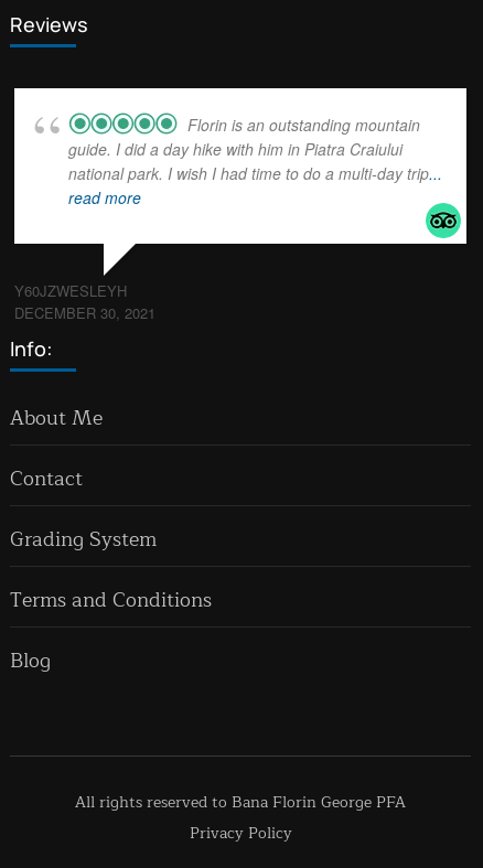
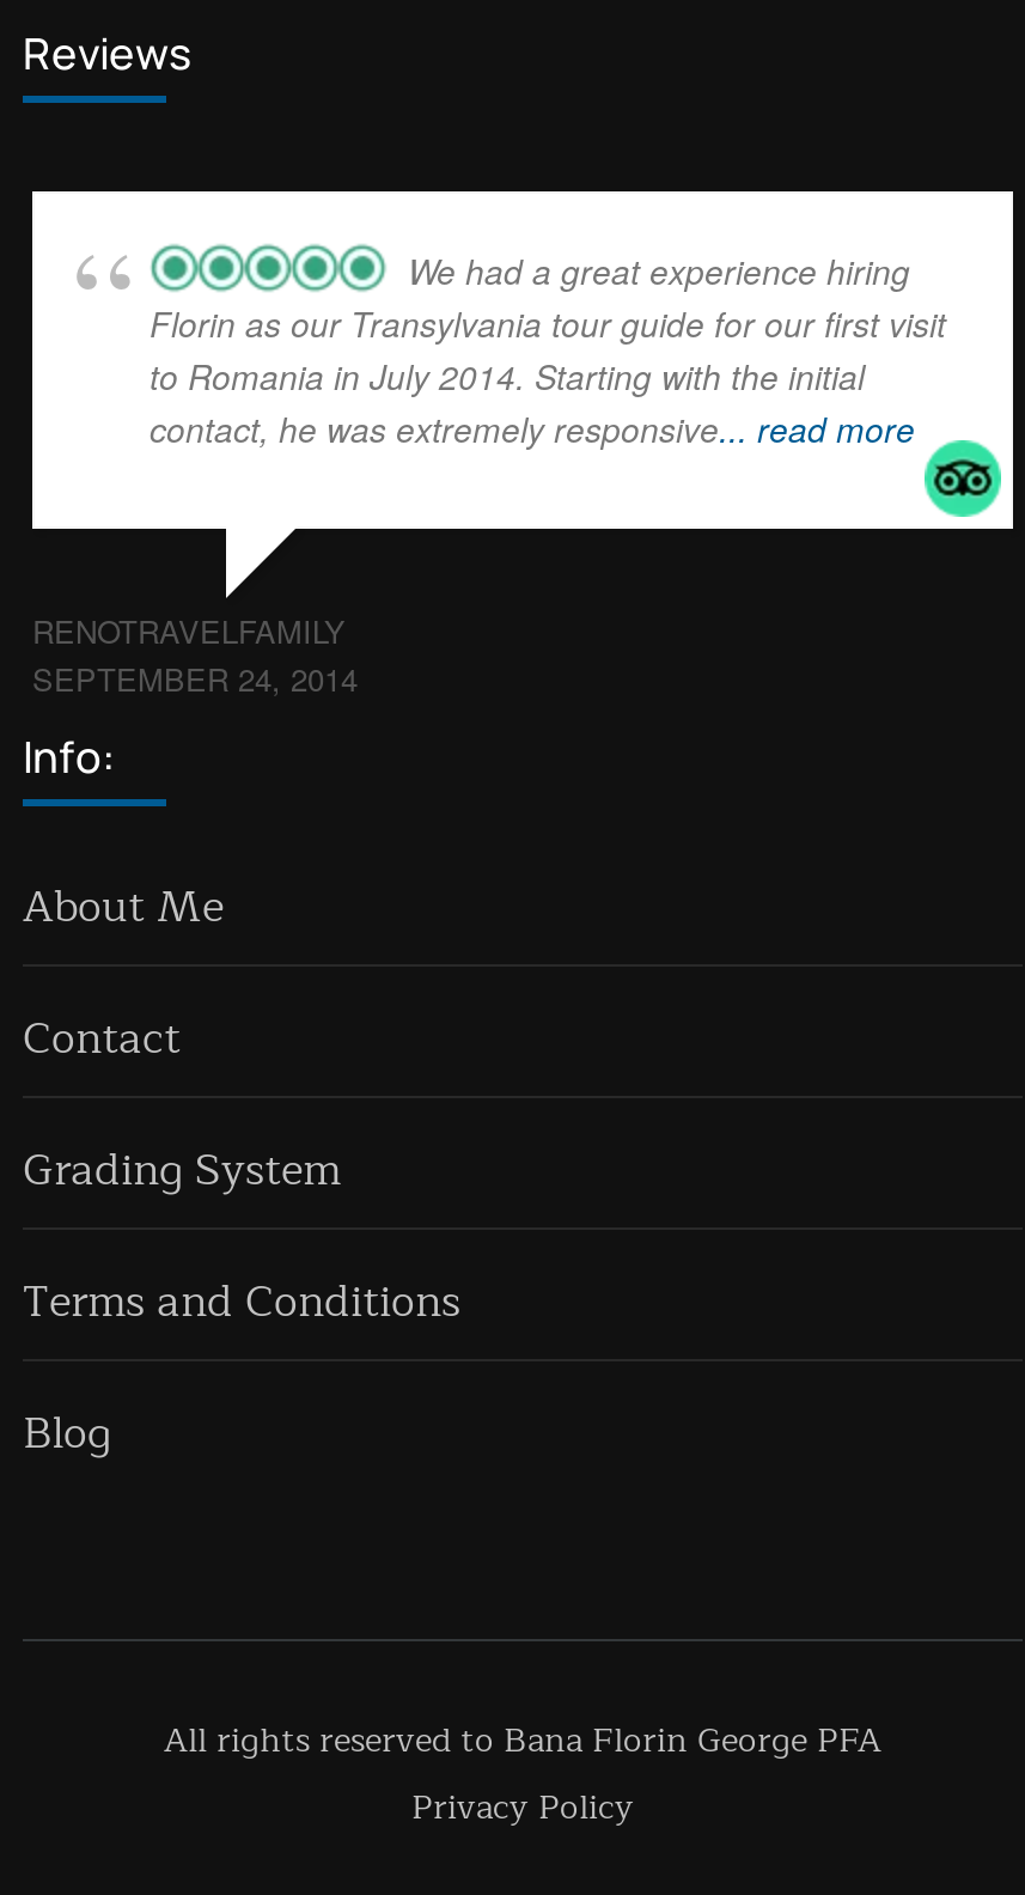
- Florin is an outstanding mountain
- guide. I did a day hike with him in Piatra Craiului
- national park. I wish I had time to do a multi-day trip...
- read more
+ We had a great experience hiring
+ Florin as our Transylvania tour guide for our first visit
+ to Romania in July 2014. Starting with the initial
+ contact, he was extremely responsive... read more

- Y60JZWESLEYH
- DECEMBER 30, 2021
+ RENOTRAVELFAMILY
+ SEPTEMBER 24, 2014
